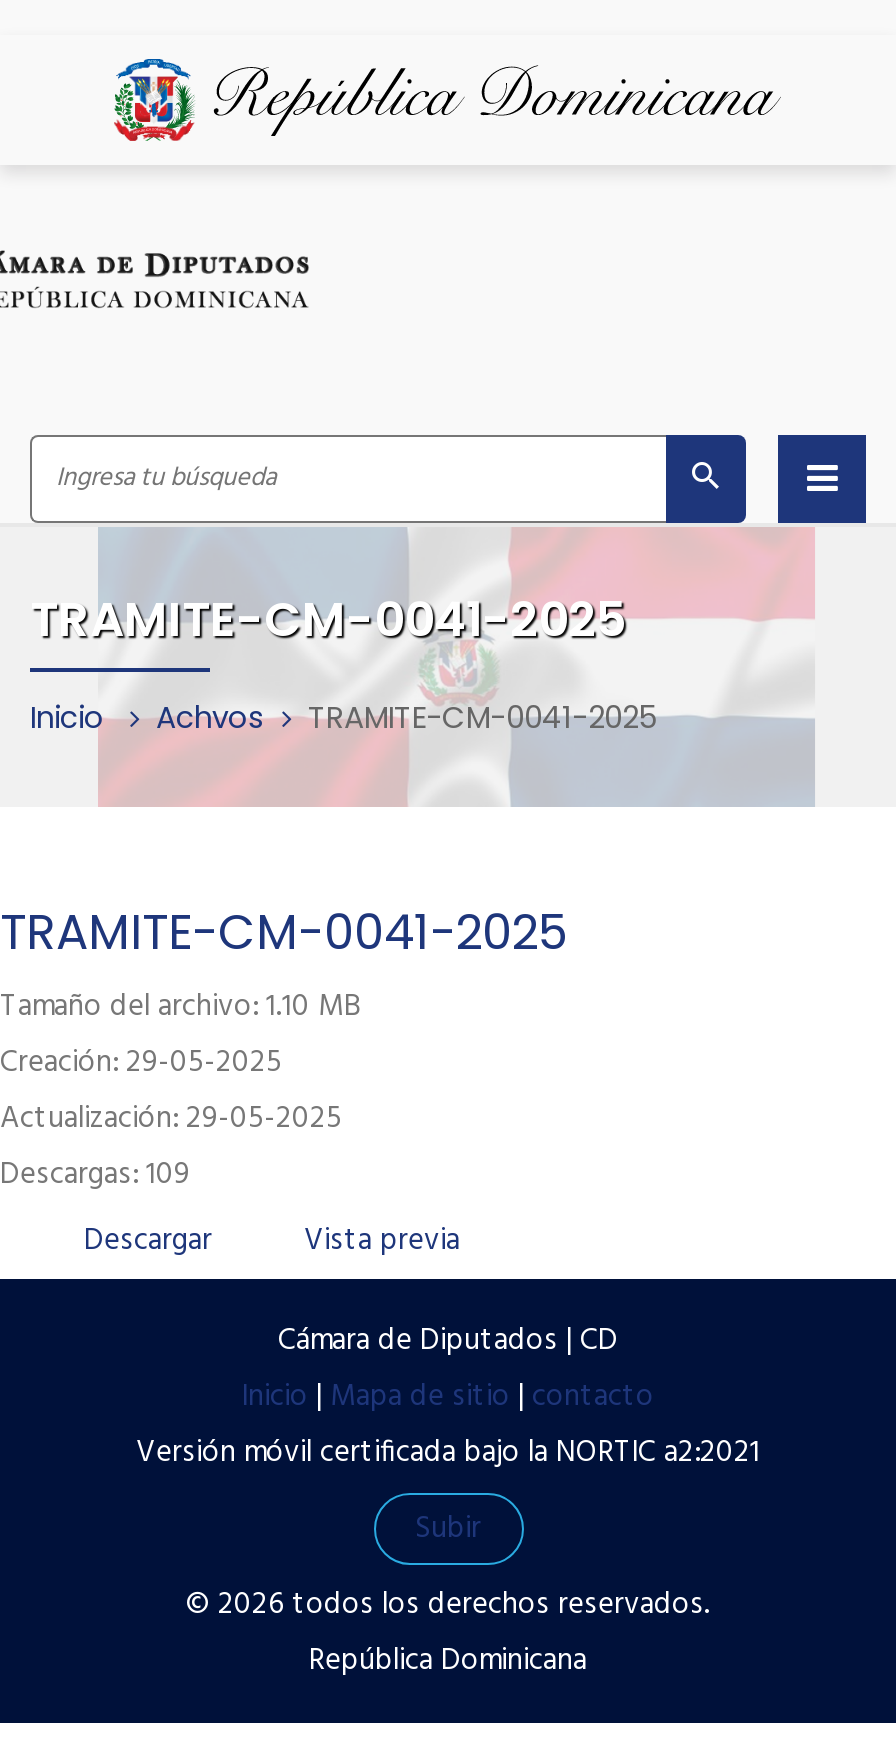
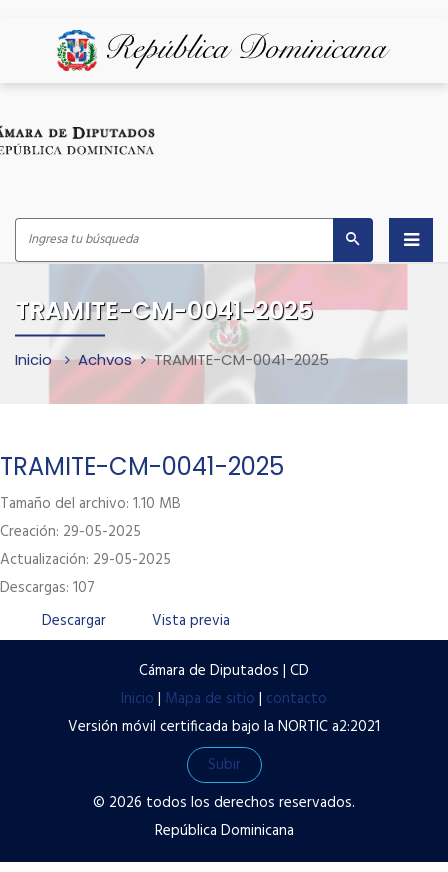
- Descargas: 109
+ Descargas: 107
